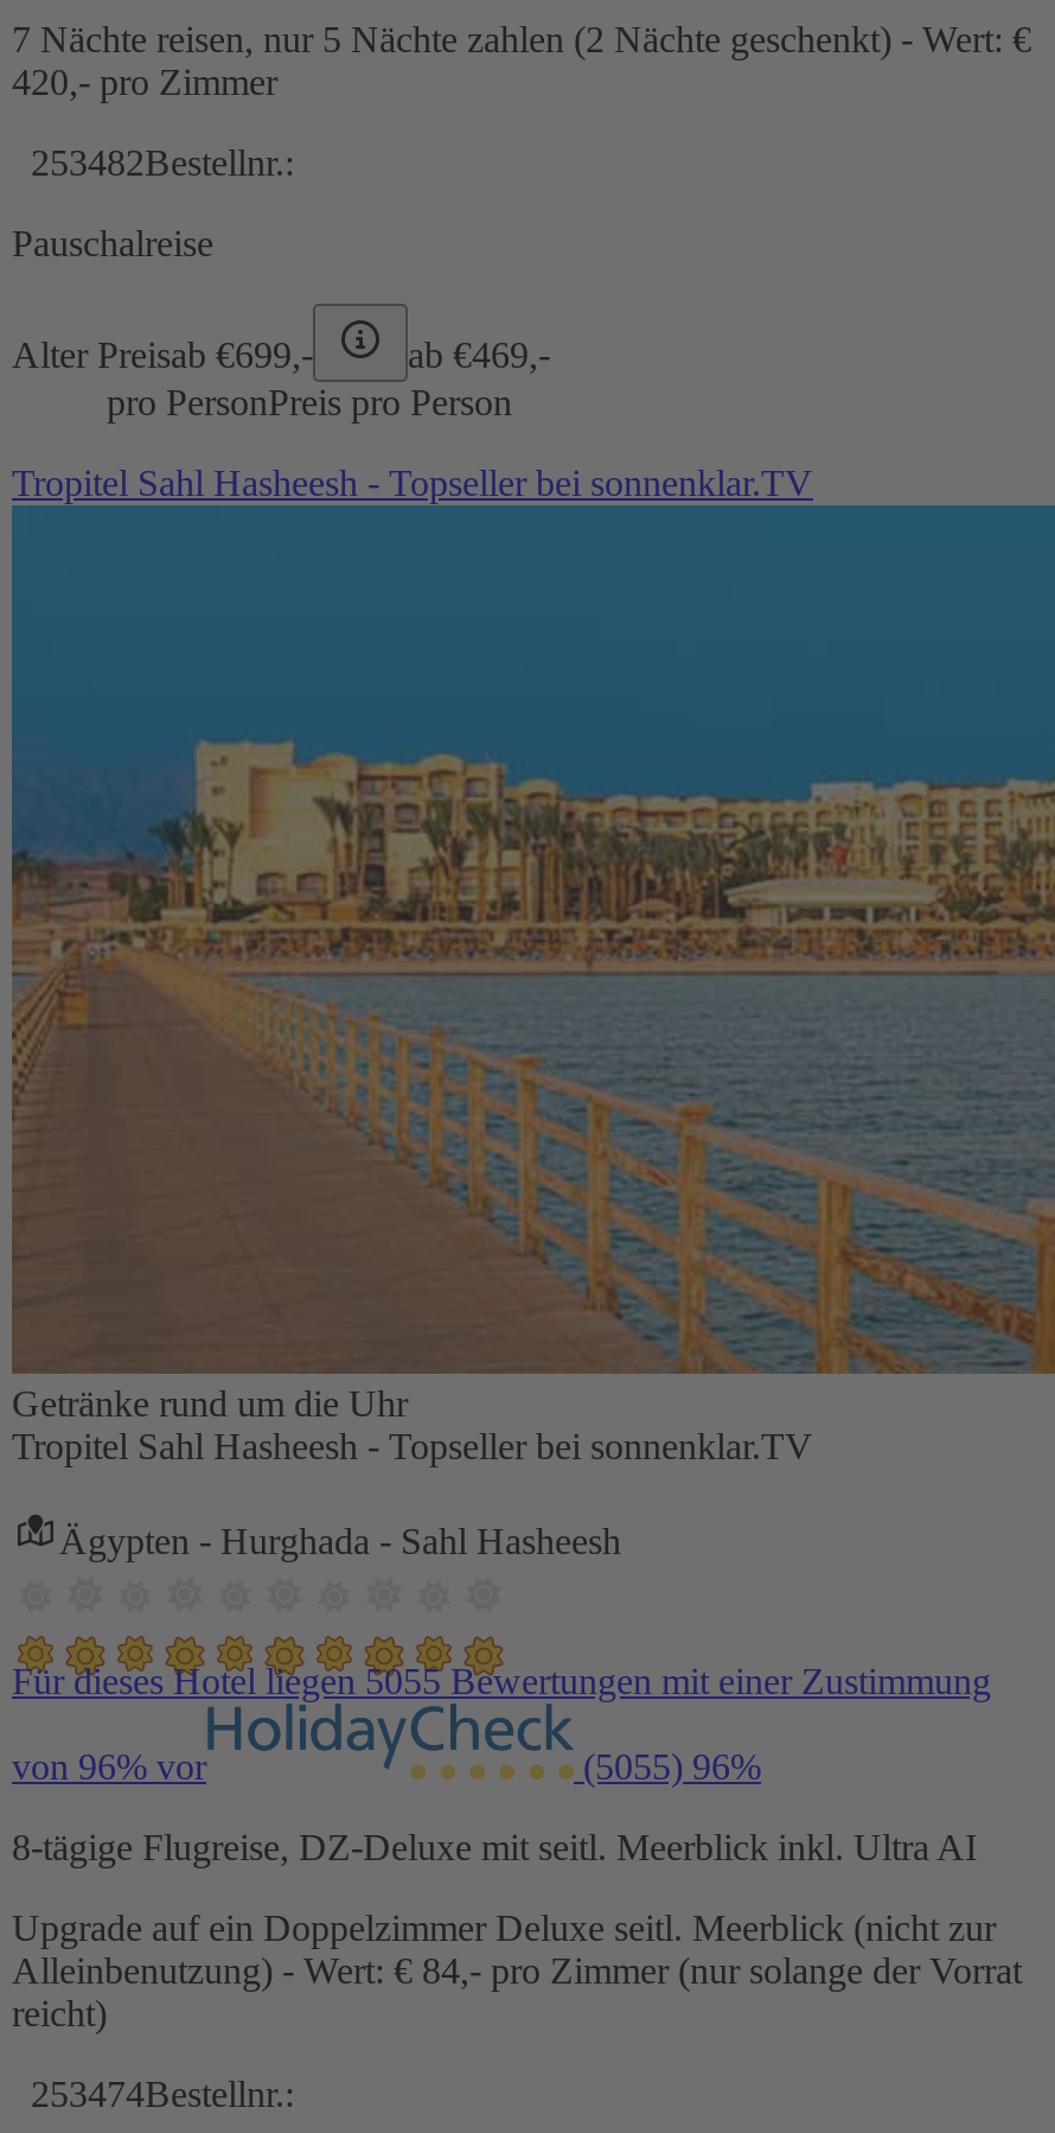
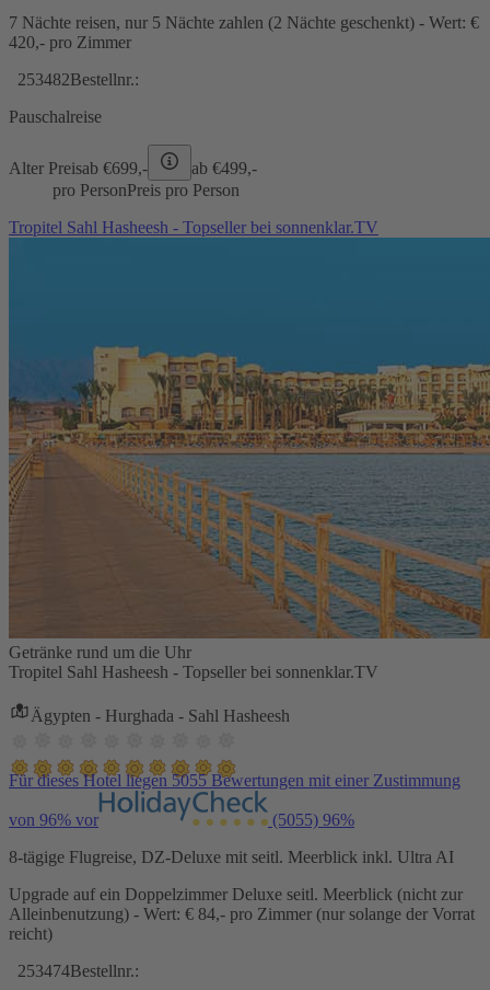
- ab €469,-
+ ab €499,-
